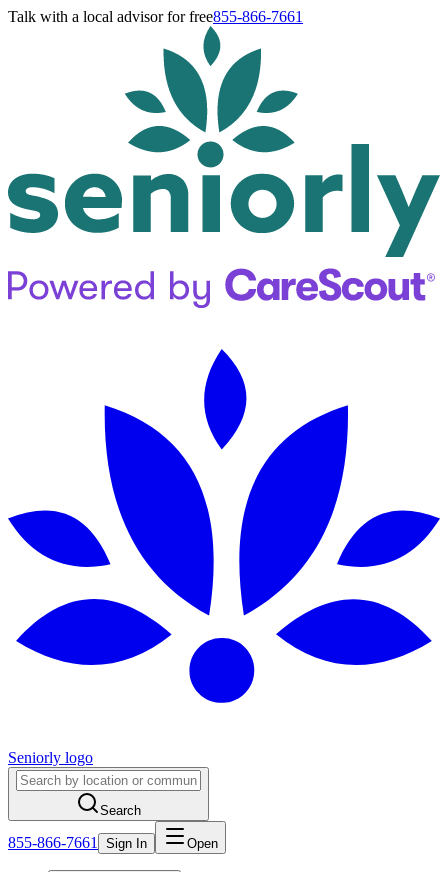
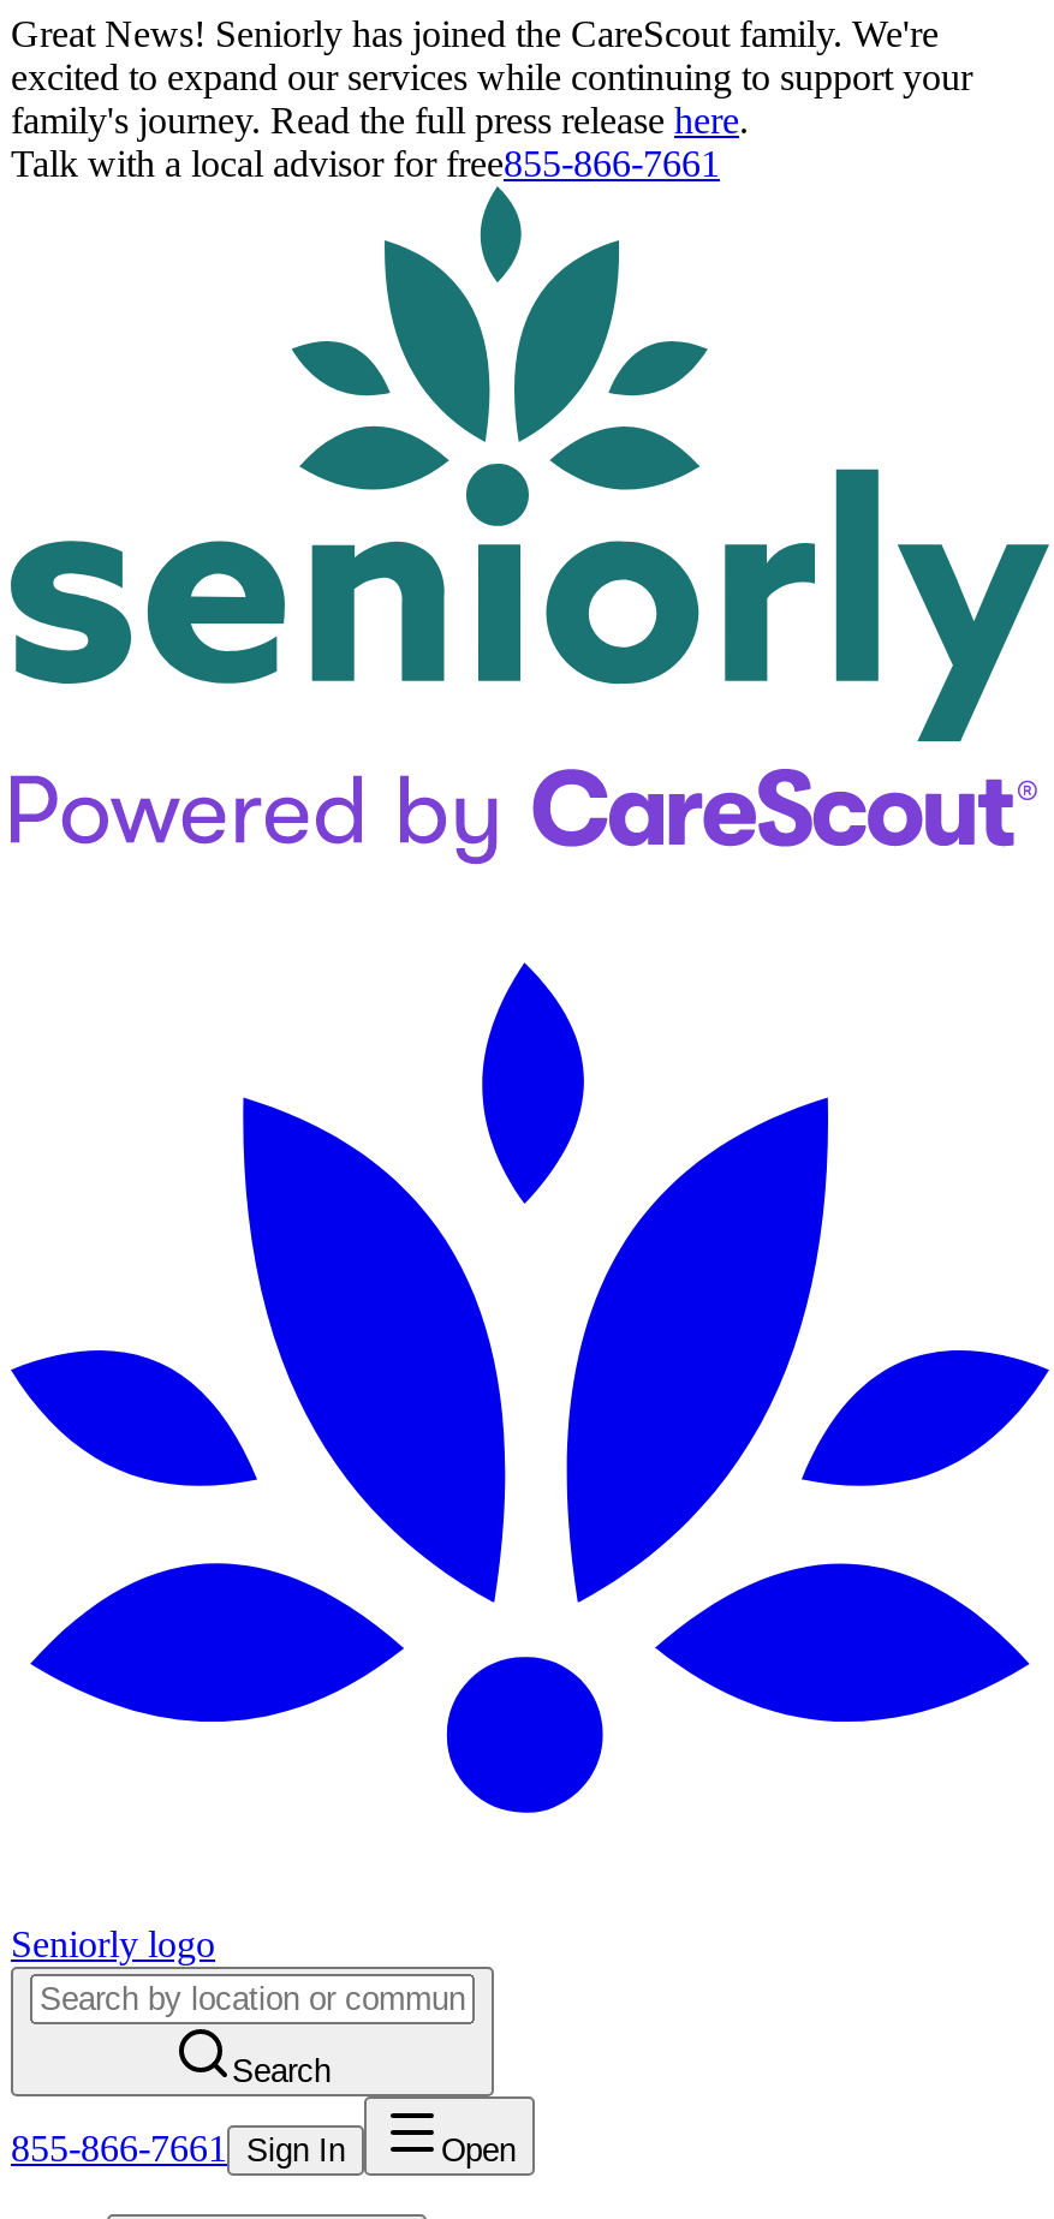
+ Great News! Seniorly has joined the CareScout family. We're
+ excited to expand our services while continuing to support your
+ family's journey. Read the full press release here.
